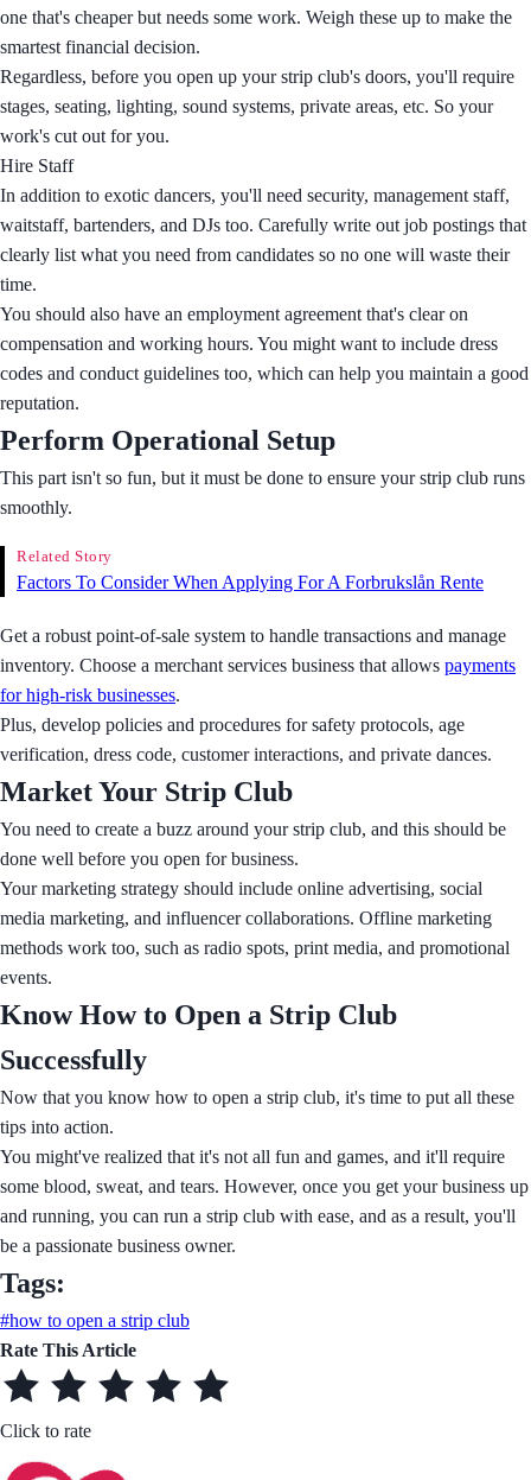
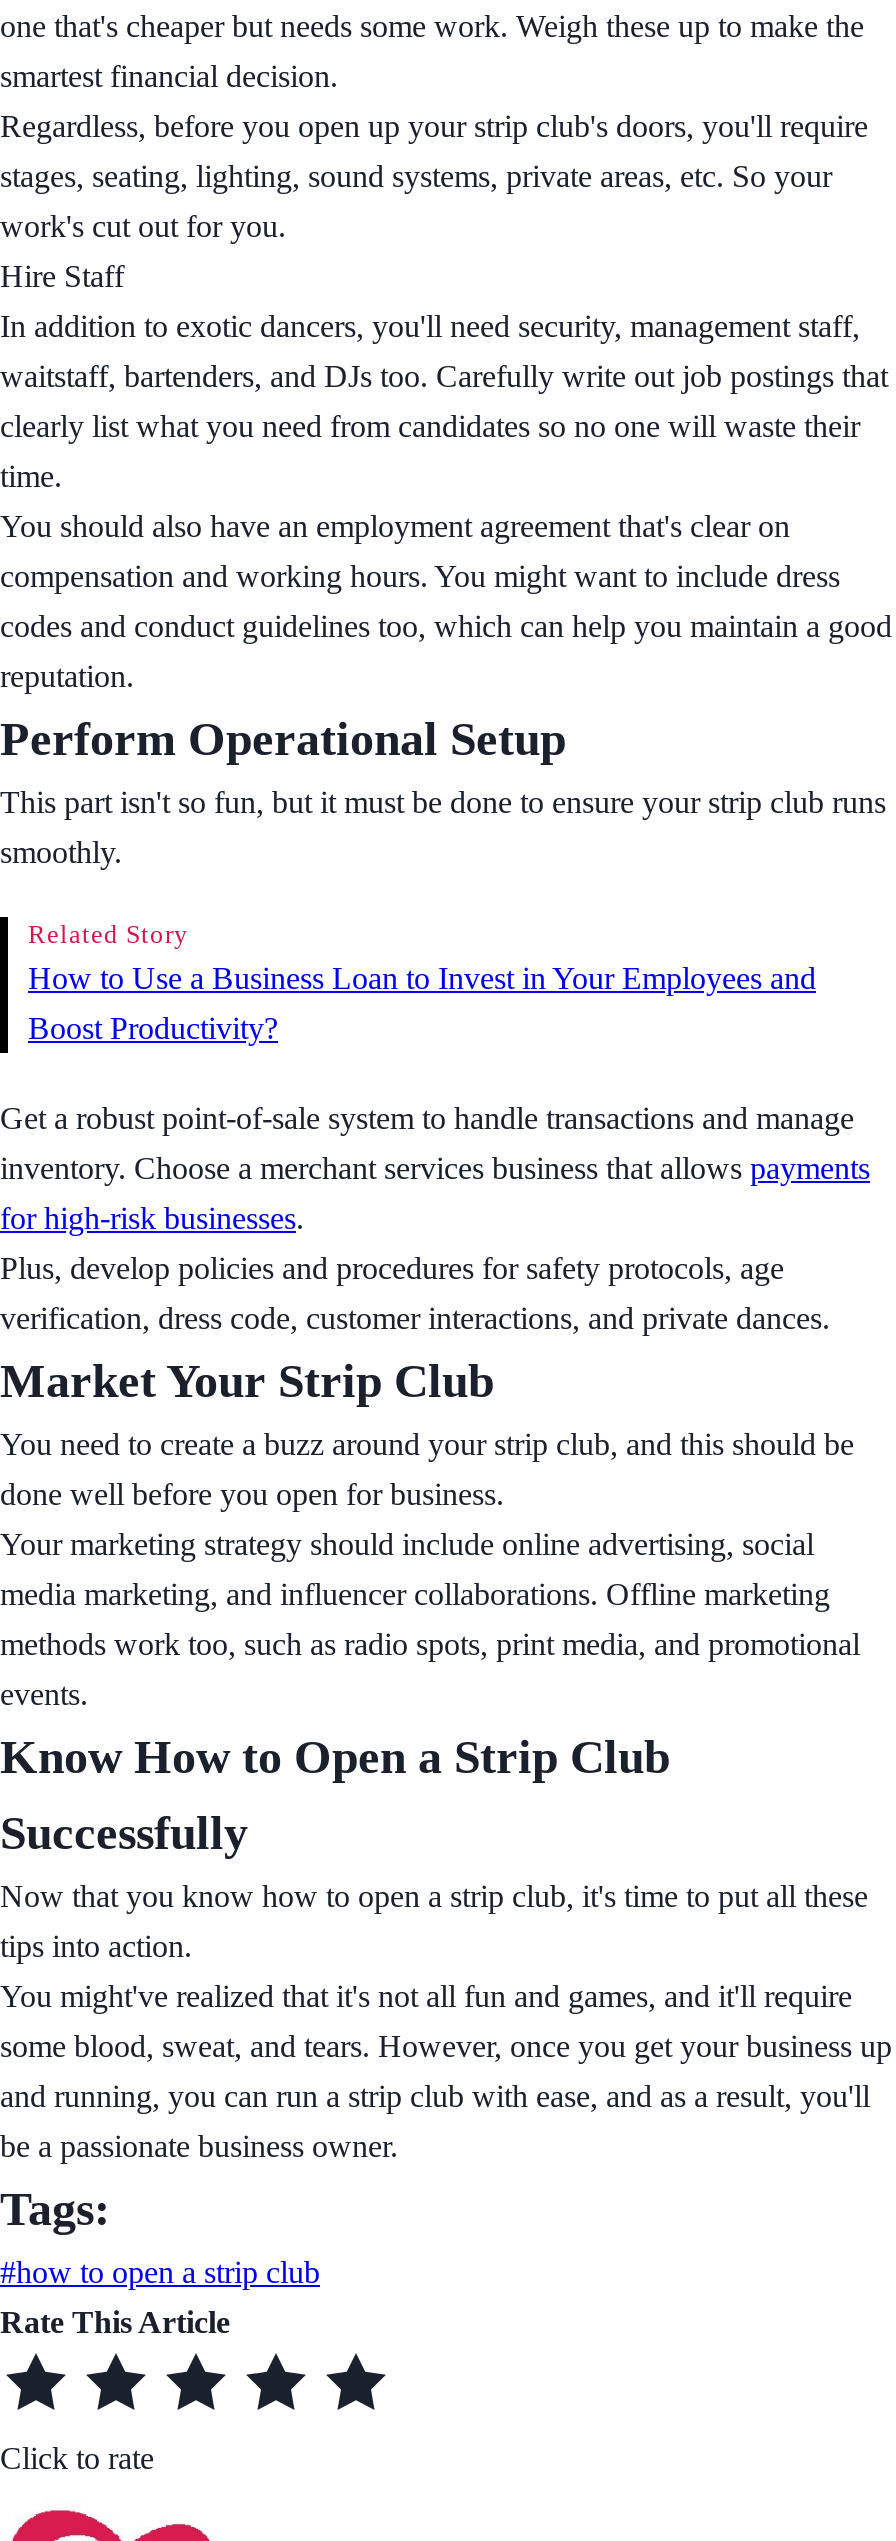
- Factors To Consider When Applying For A Forbrukslån Rente
+ How to Use a Business Loan to Invest in Your Employees and
+ Boost Productivity?
